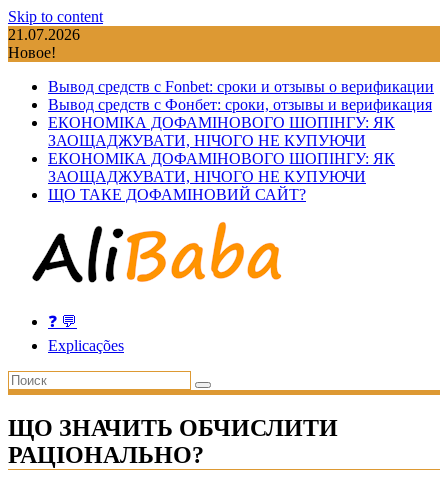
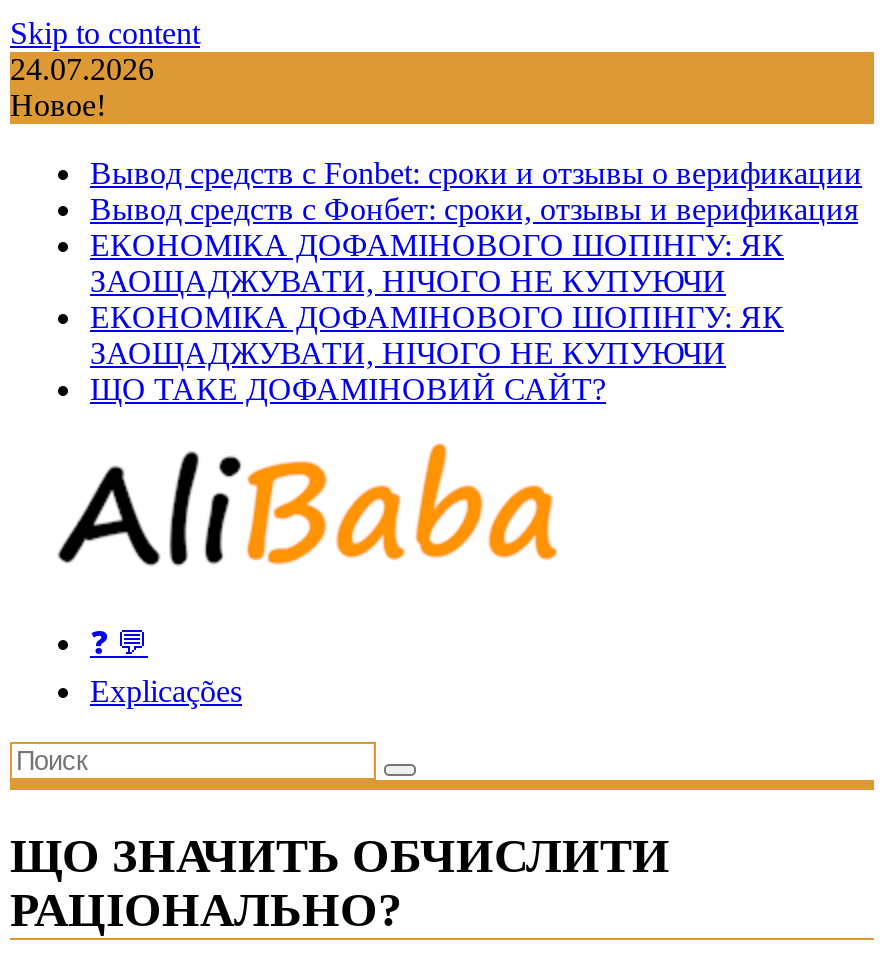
- 21.07.2026
+ 24.07.2026
